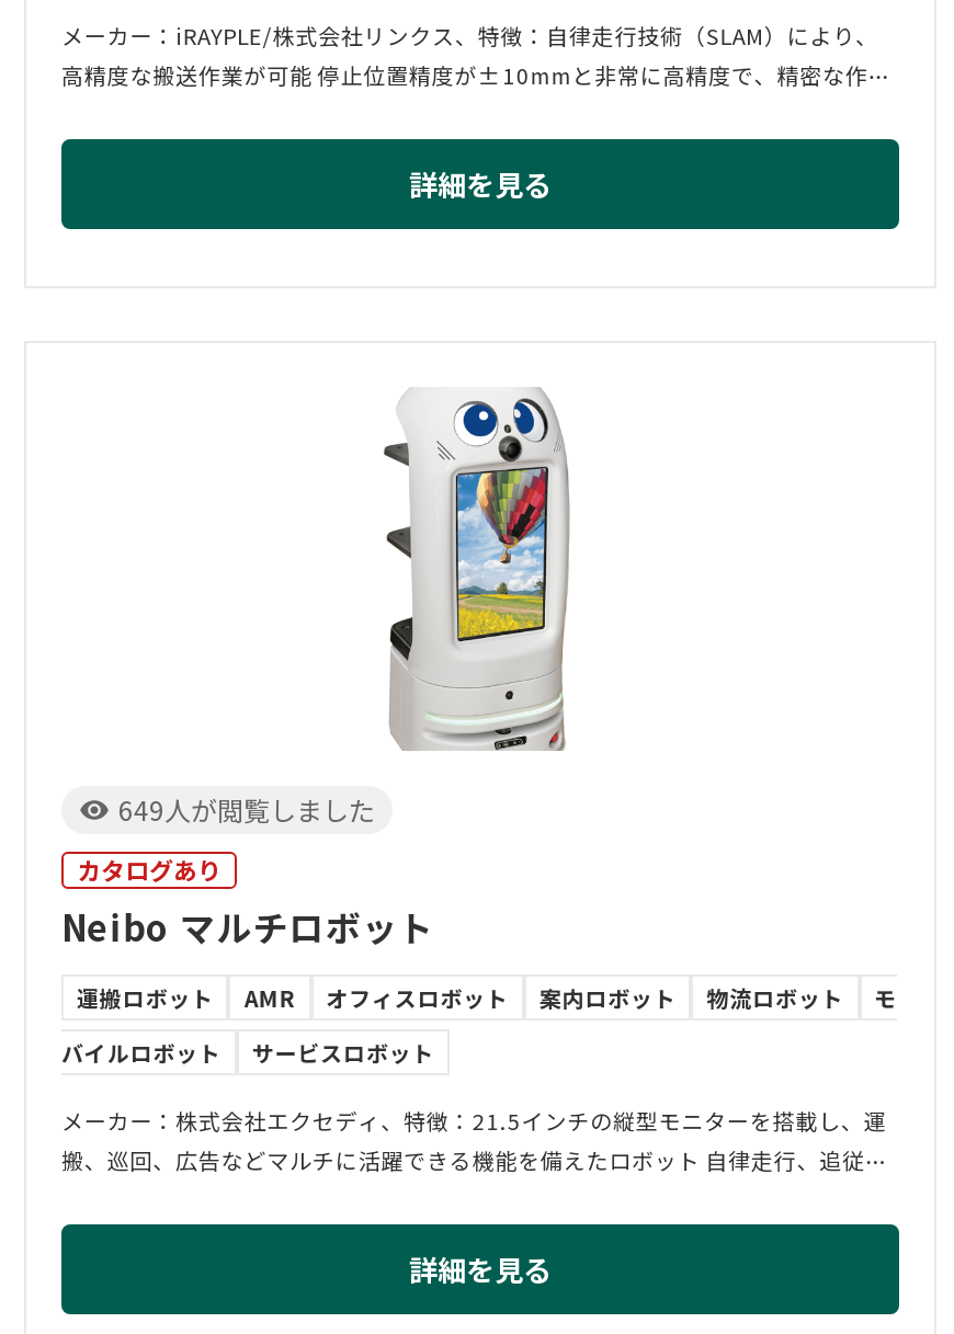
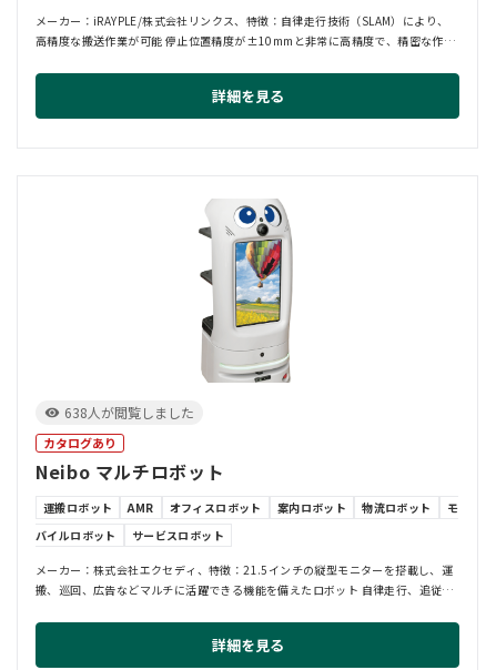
- 649人が閲覧しました
+ 638人が閲覧しました
